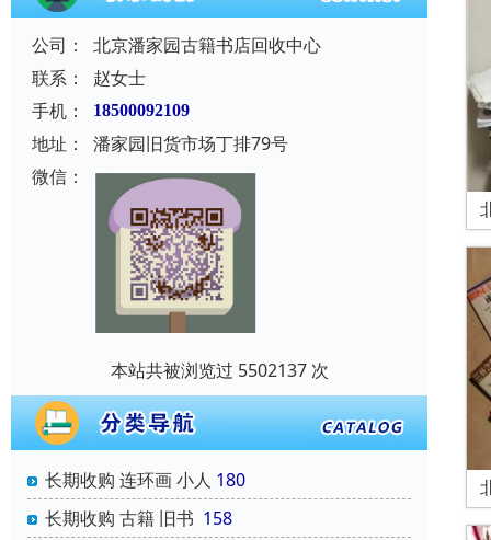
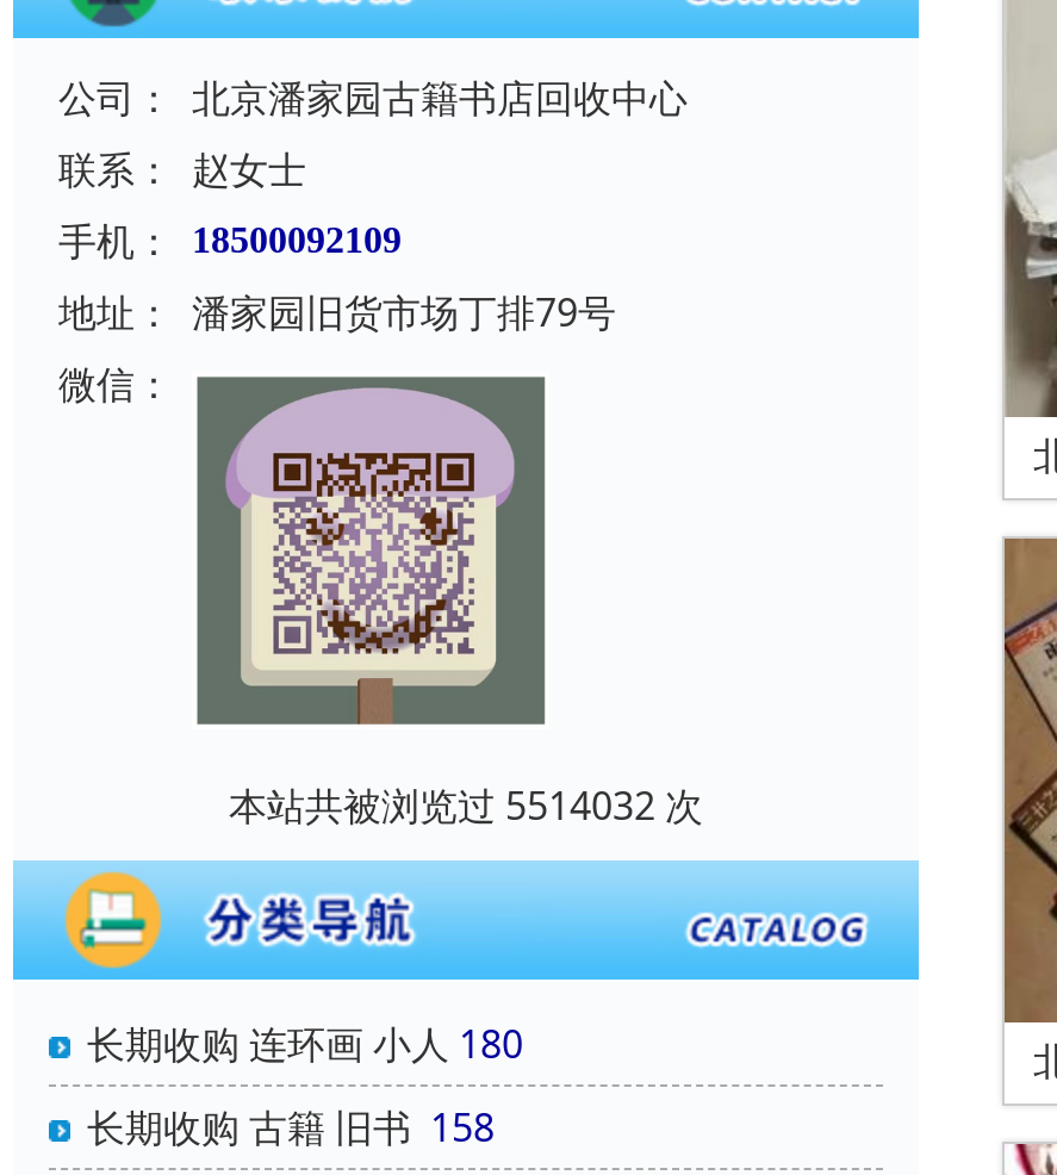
- 本站共被浏览过 5502137 次
+ 本站共被浏览过 5514032 次
